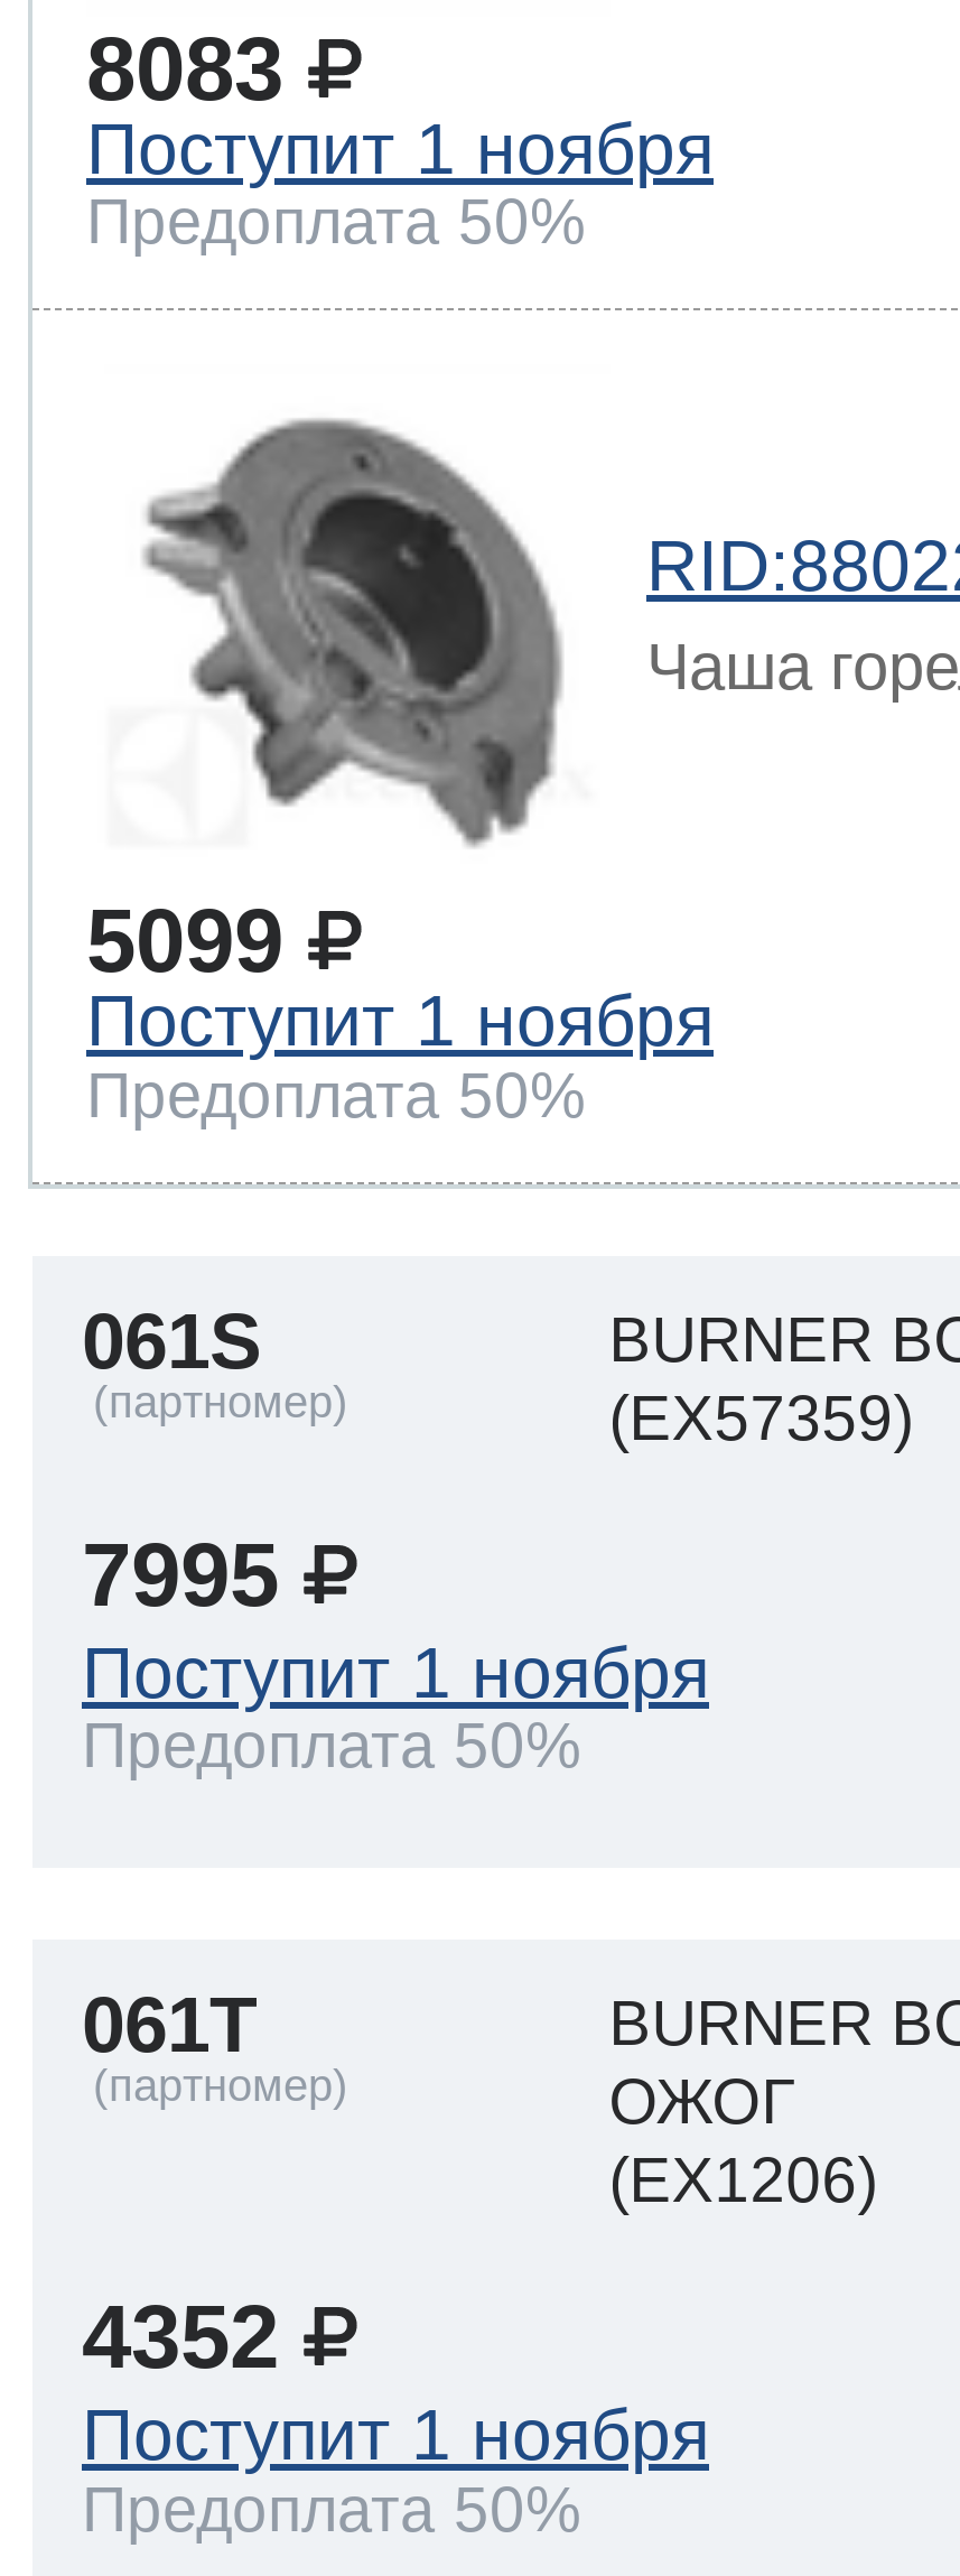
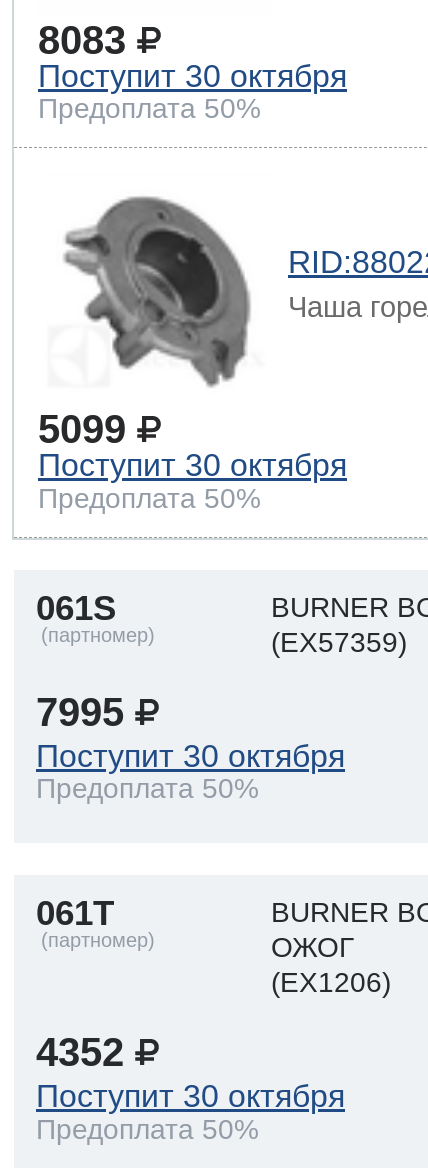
- Поступит 1 ноября
+ Поступит 30 октября

- Поступит 1 ноября
+ Поступит 30 октября

- Поступит 1 ноября
+ Поступит 30 октября

- Поступит 1 ноября
+ Поступит 30 октября
